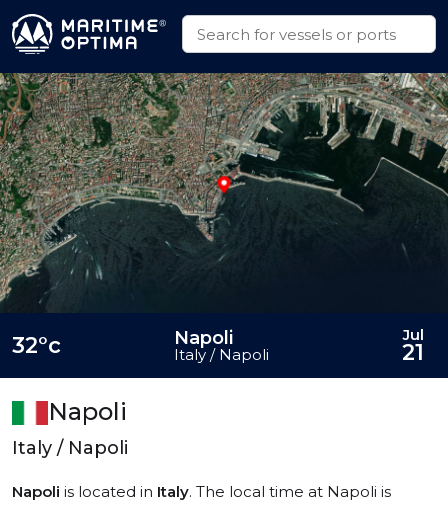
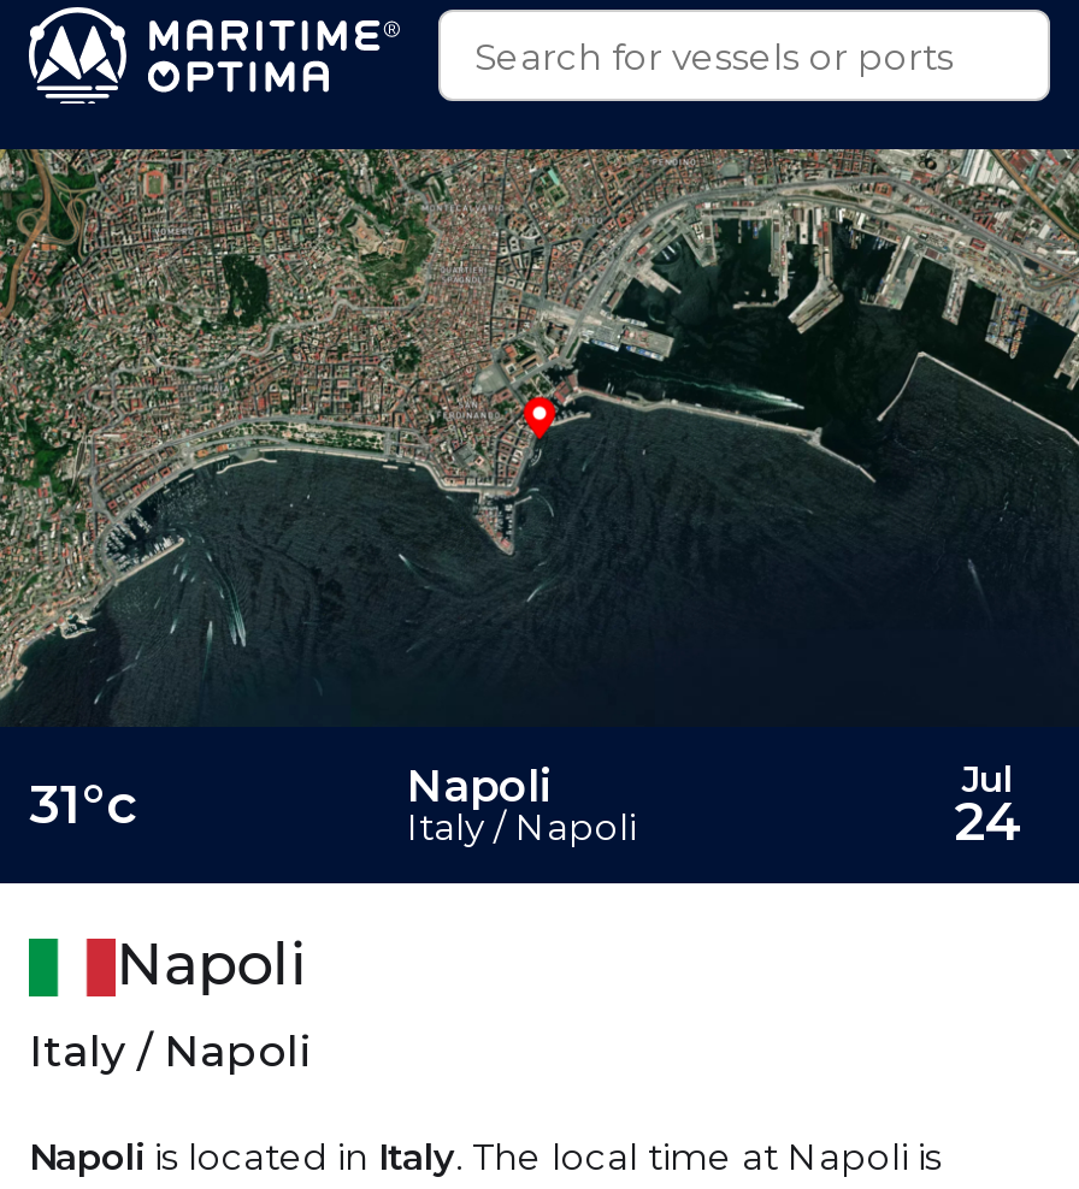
- 32°c
+ 31°c

- 21
+ 24
